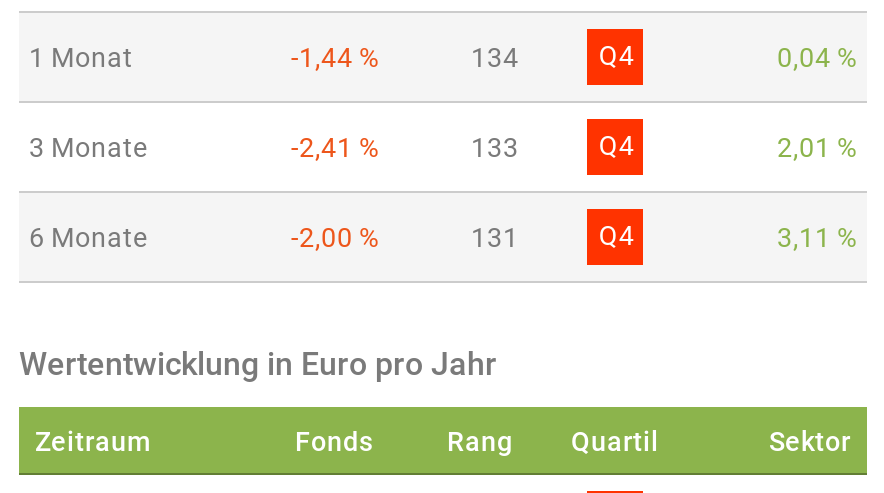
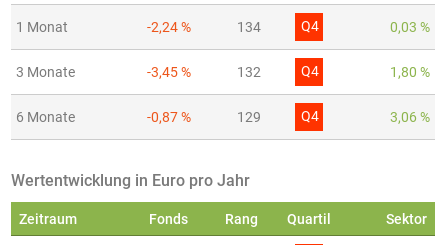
- -1,44 %
+ -2,24 %

- 0,04 %
+ 0,03 %

- -2,41 %
+ -3,45 %

- 133
+ 132

- 2,01 %
+ 1,80 %

- -2,00 %
+ -0,87 %

- 131
+ 129

- 3,11 %
+ 3,06 %
